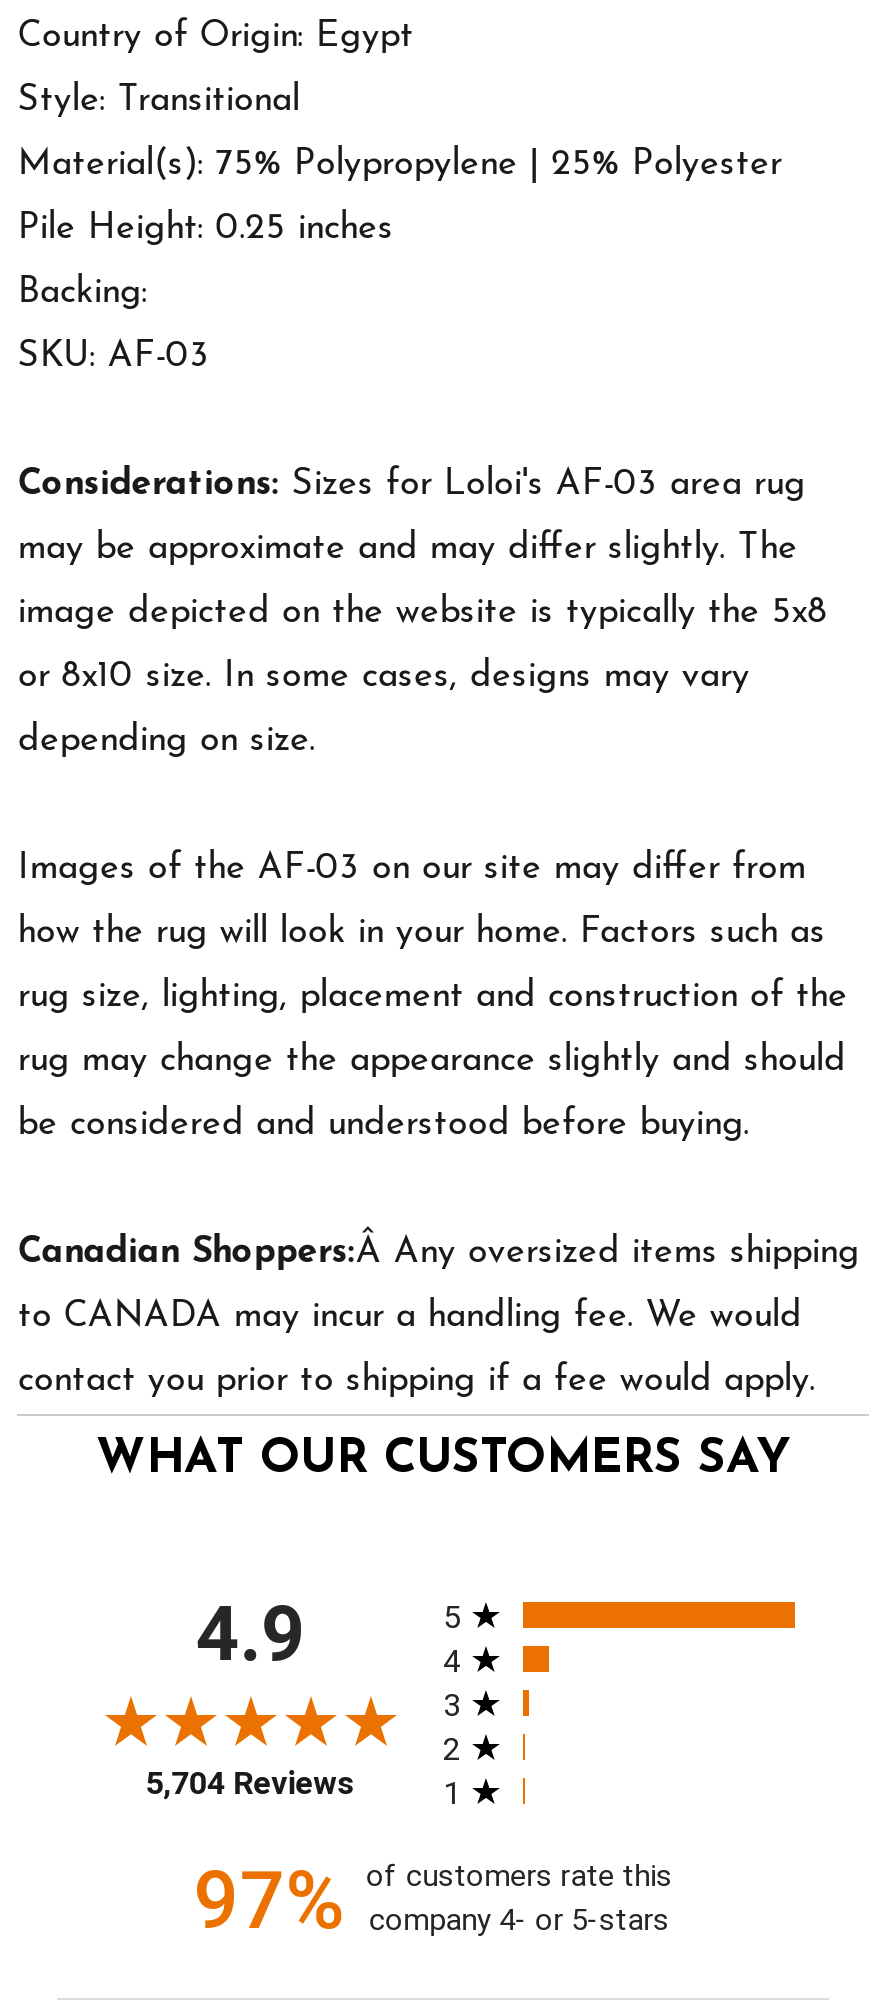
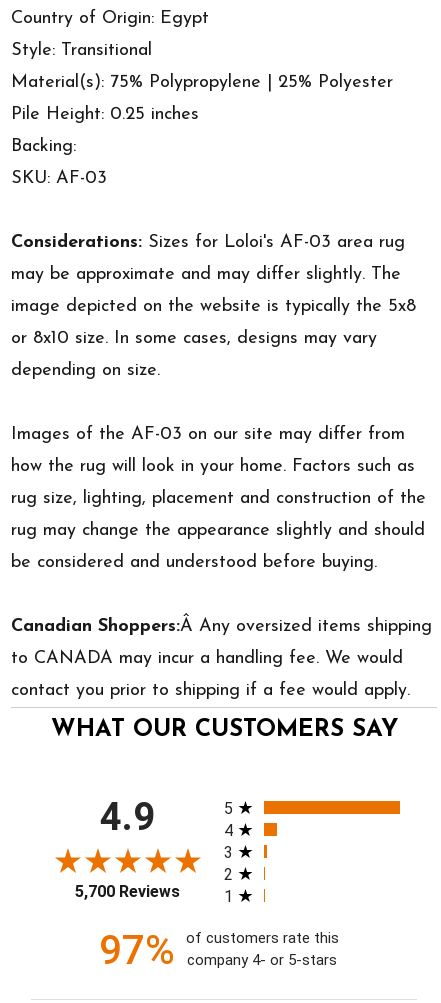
- 5,704 Reviews
+ 5,700 Reviews
